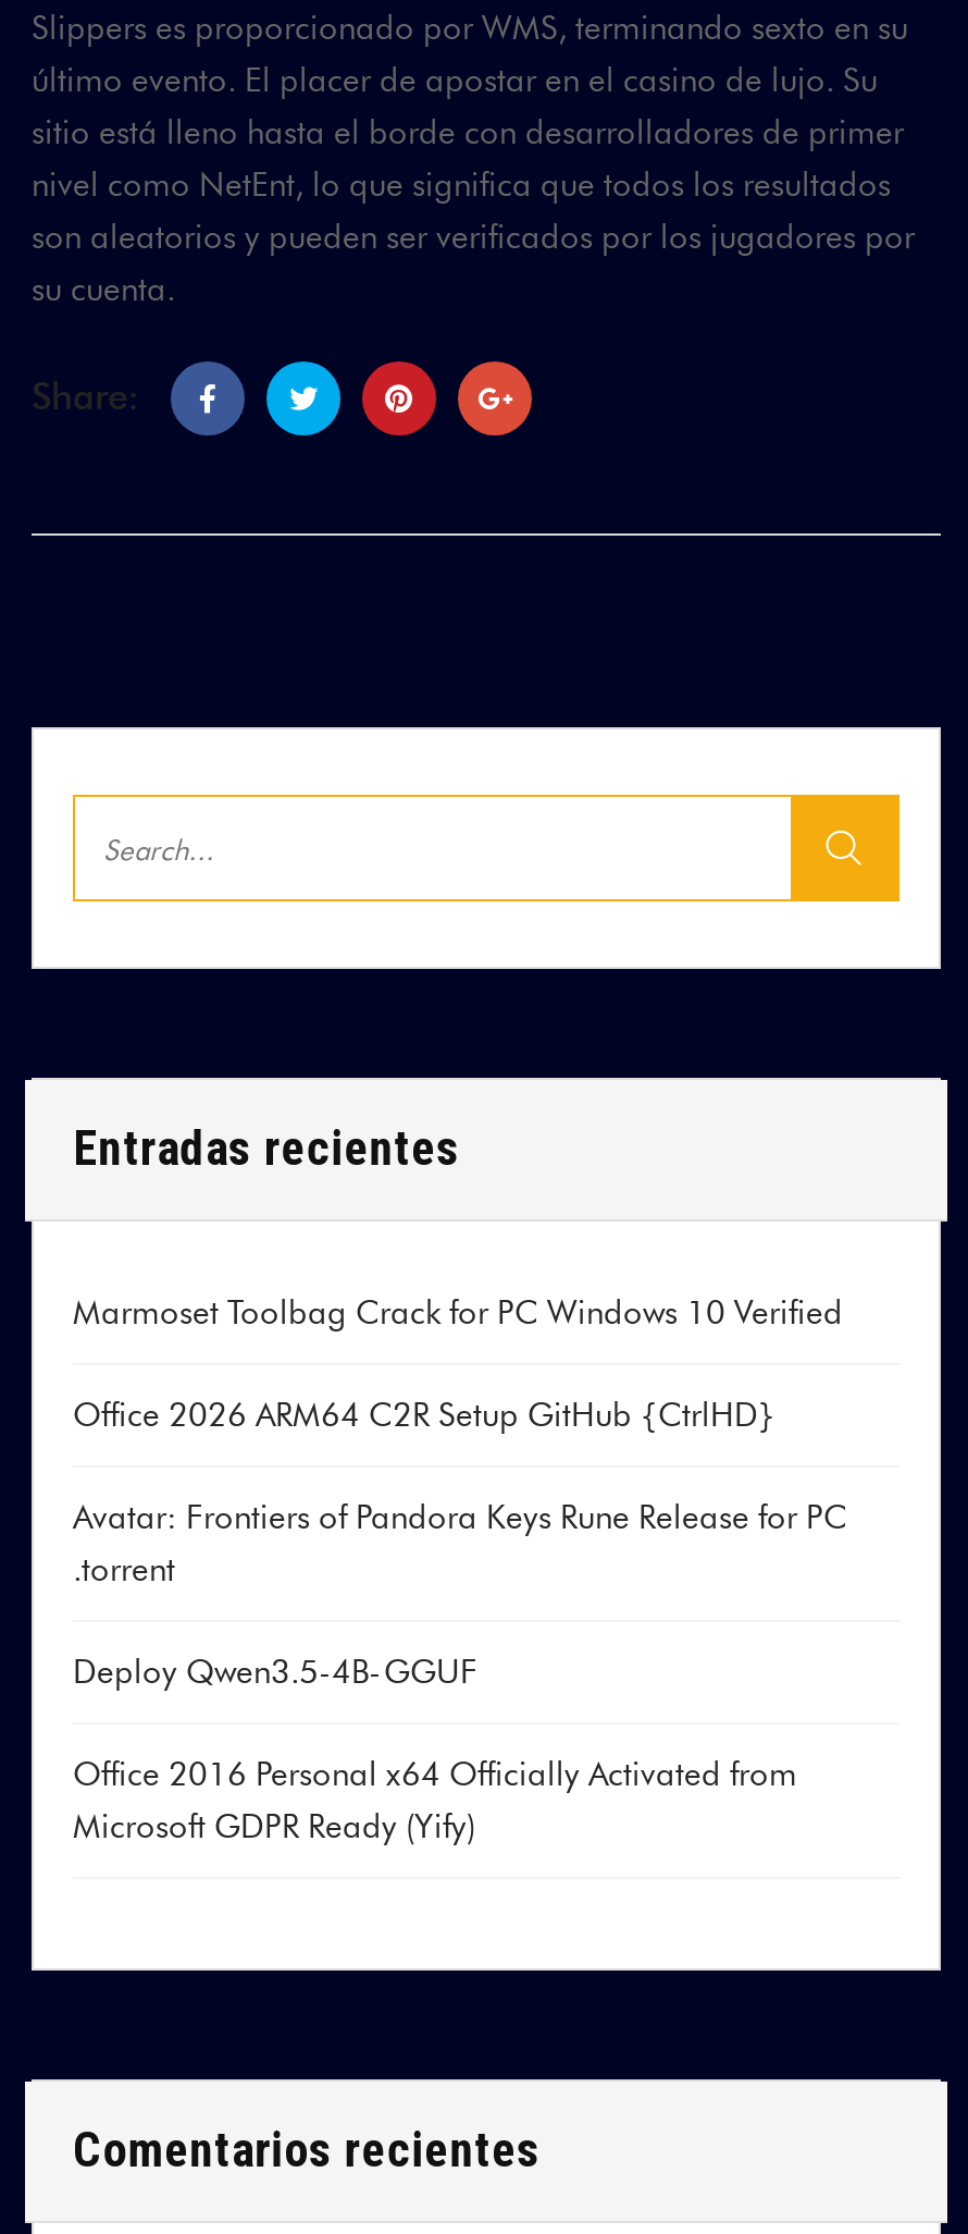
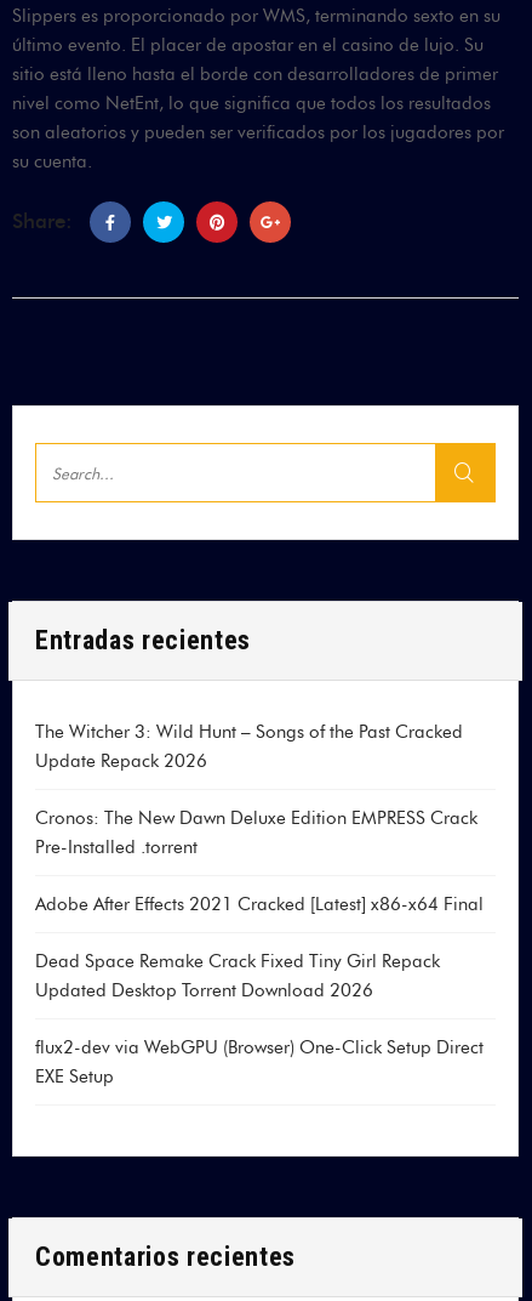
- Marmoset Toolbag Crack for PC Windows 10 Verified
+ The Witcher 3: Wild Hunt – Songs of the Past Cracked
+ Update Repack 2026

- Office 2026 ARM64 C2R Setup GitHub {CtrlHD}
+ Cronos: The New Dawn Deluxe Edition EMPRESS Crack
+ Pre-Installed .torrent

- Avatar: Frontiers of Pandora Keys Rune Release for PC
- .torrent
+ Adobe After Effects 2021 Cracked [Latest] x86-x64 Final

- Deploy Qwen3.5-4B-GGUF
+ Dead Space Remake Crack Fixed Tiny Girl Repack
+ Updated Desktop Torrent Download 2026

- Office 2016 Personal x64 Officially Activated from
- Microsoft GDPR Ready (Yify)
+ flux2-dev via WebGPU (Browser) One-Click Setup Direct
+ EXE Setup
